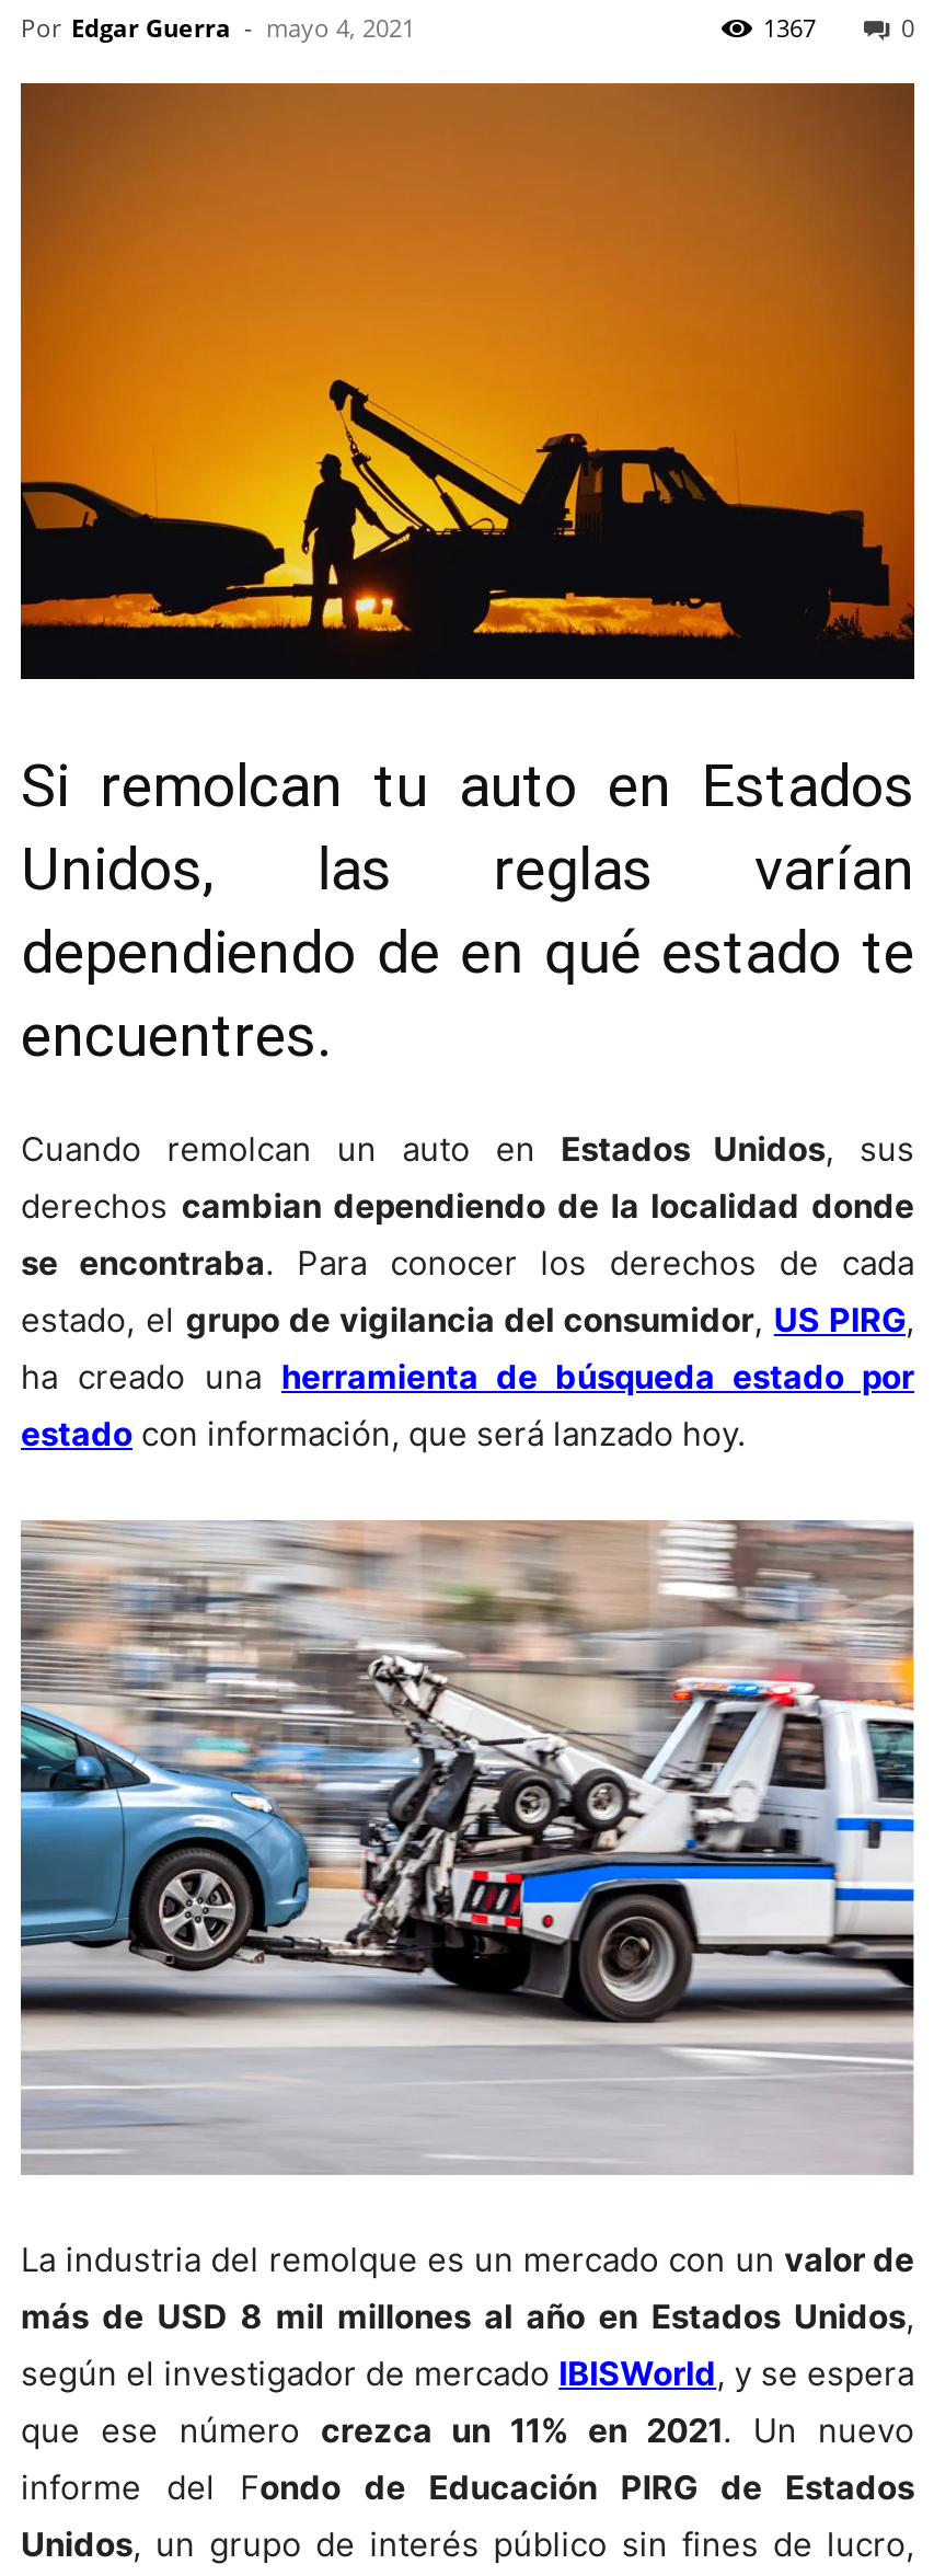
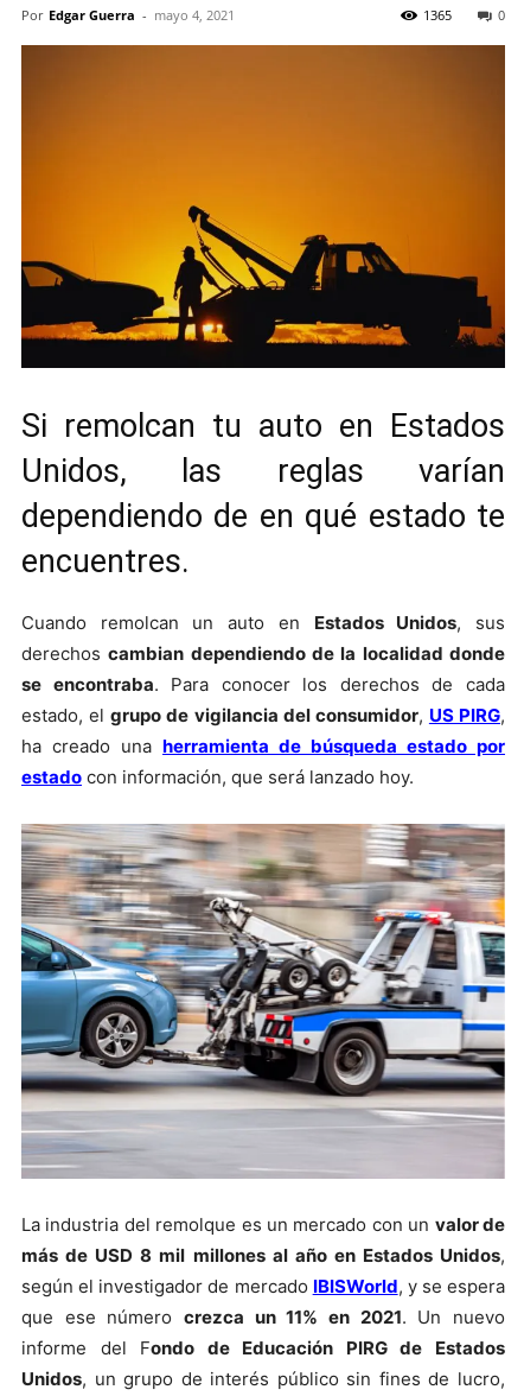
- 1367
+ 1365
